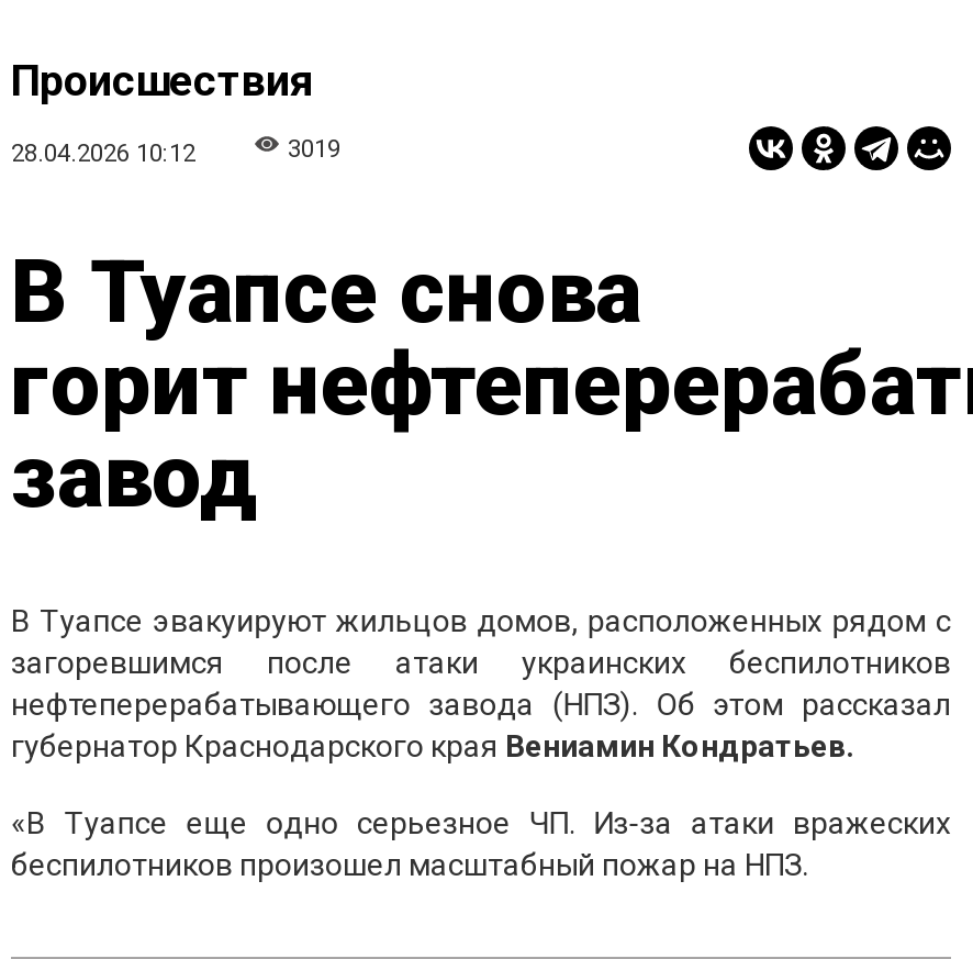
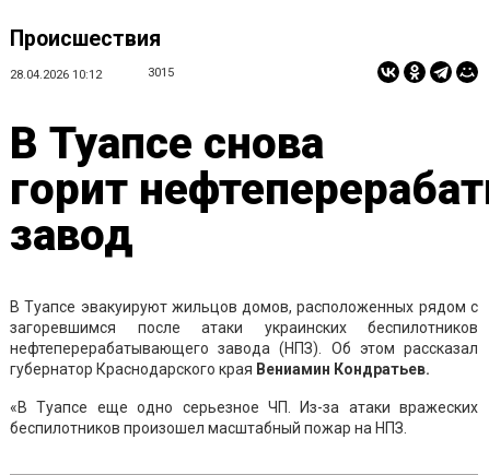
- 3019
+ 3015
